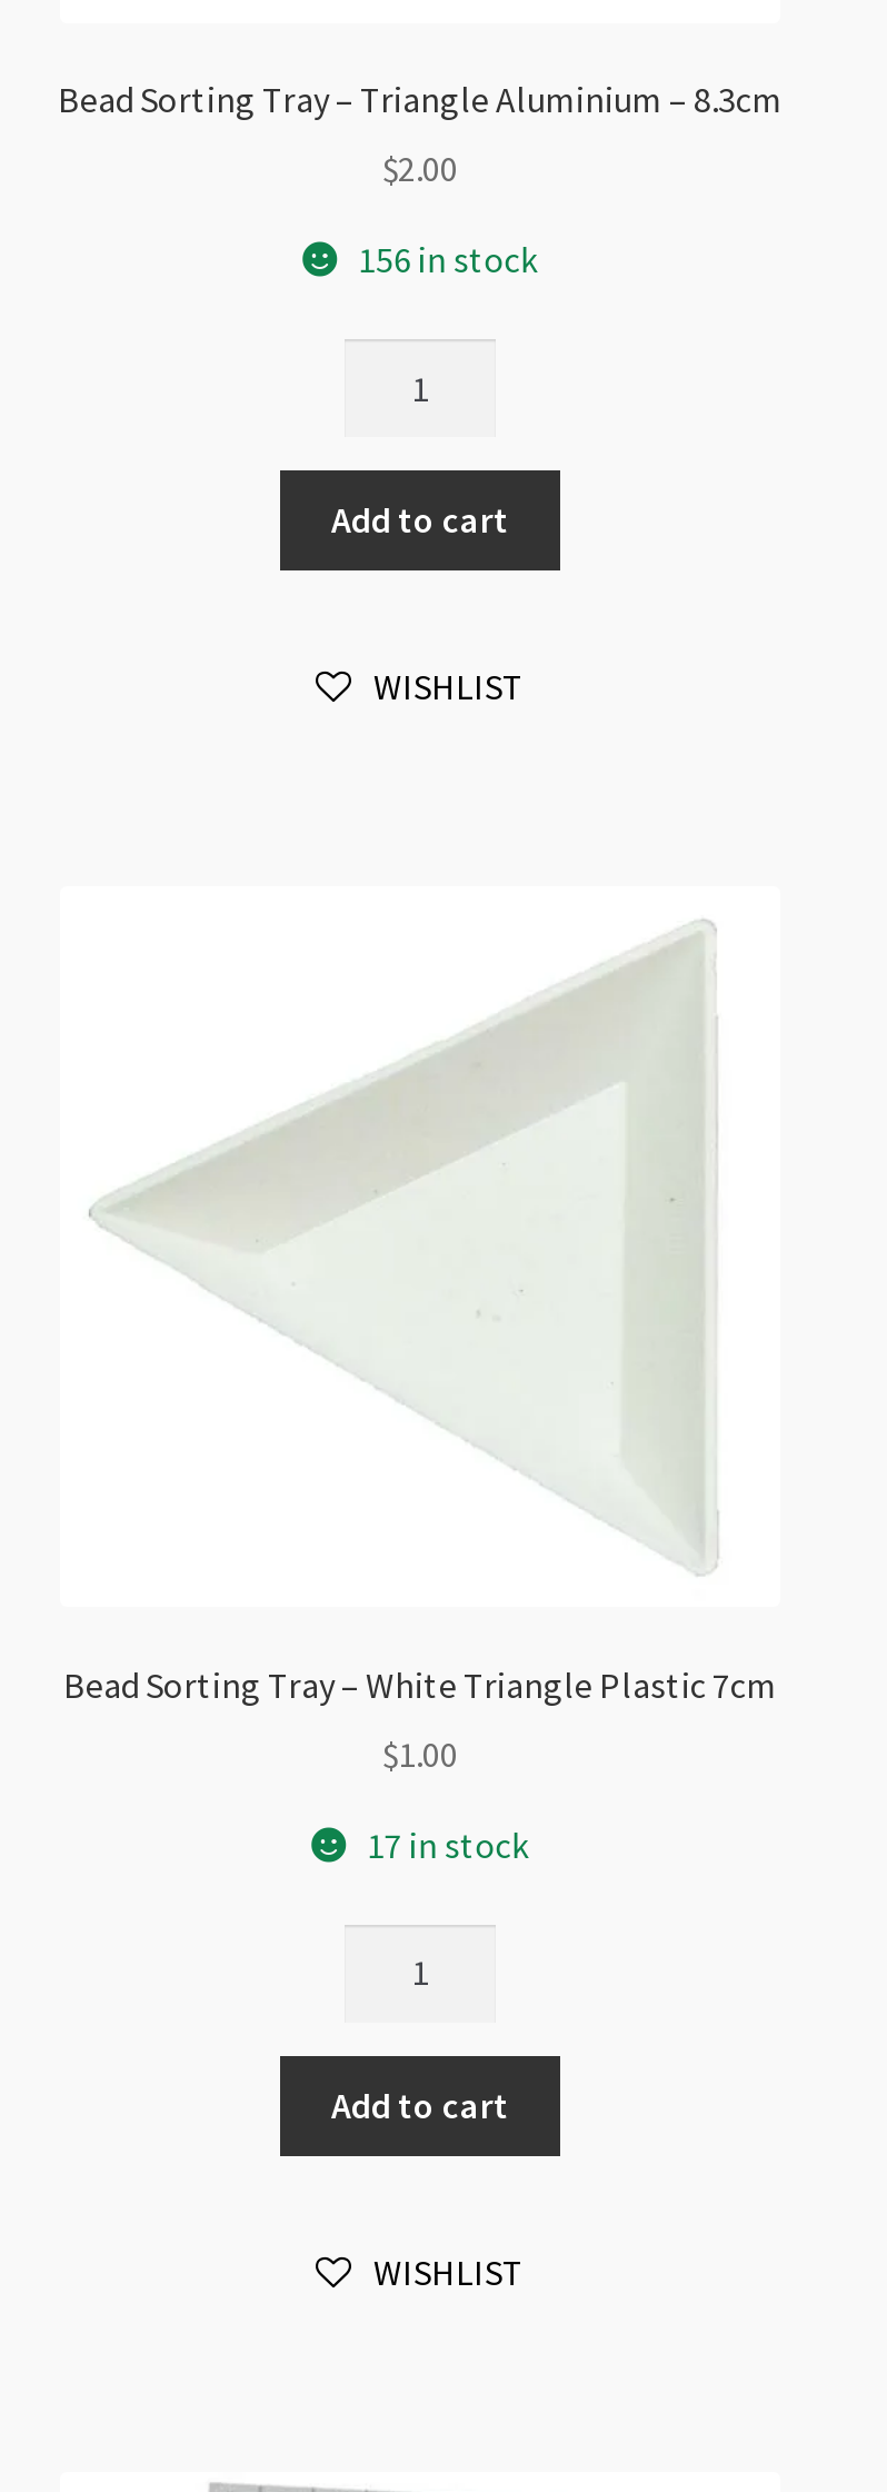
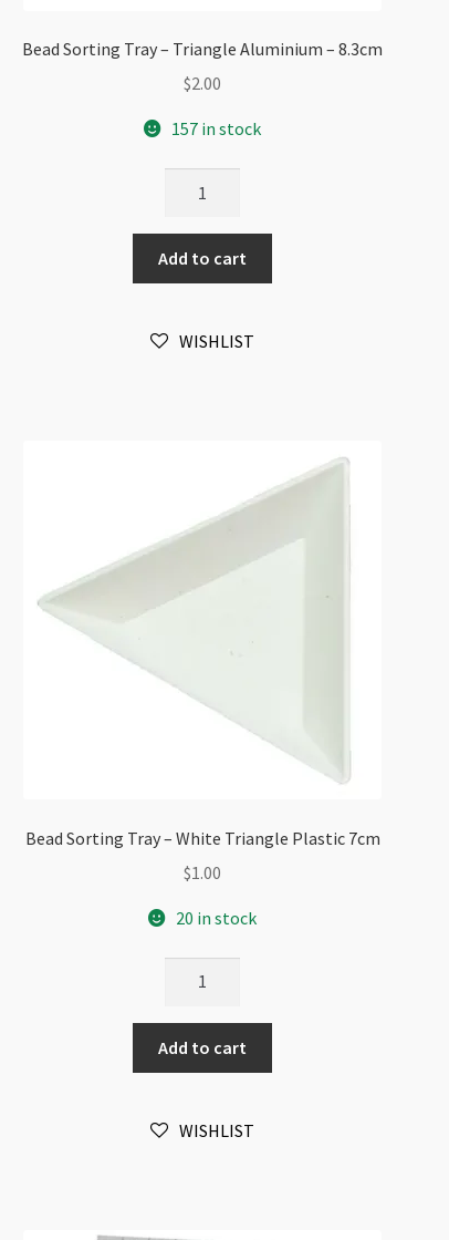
- 156 in stock
+ 157 in stock

- 17 in stock
+ 20 in stock
